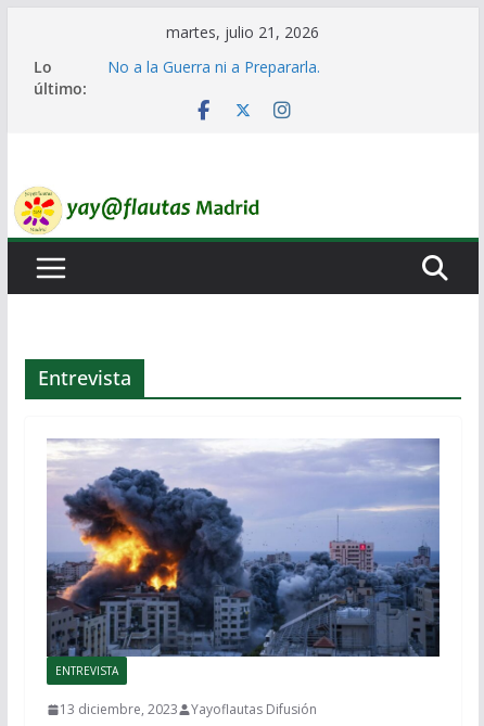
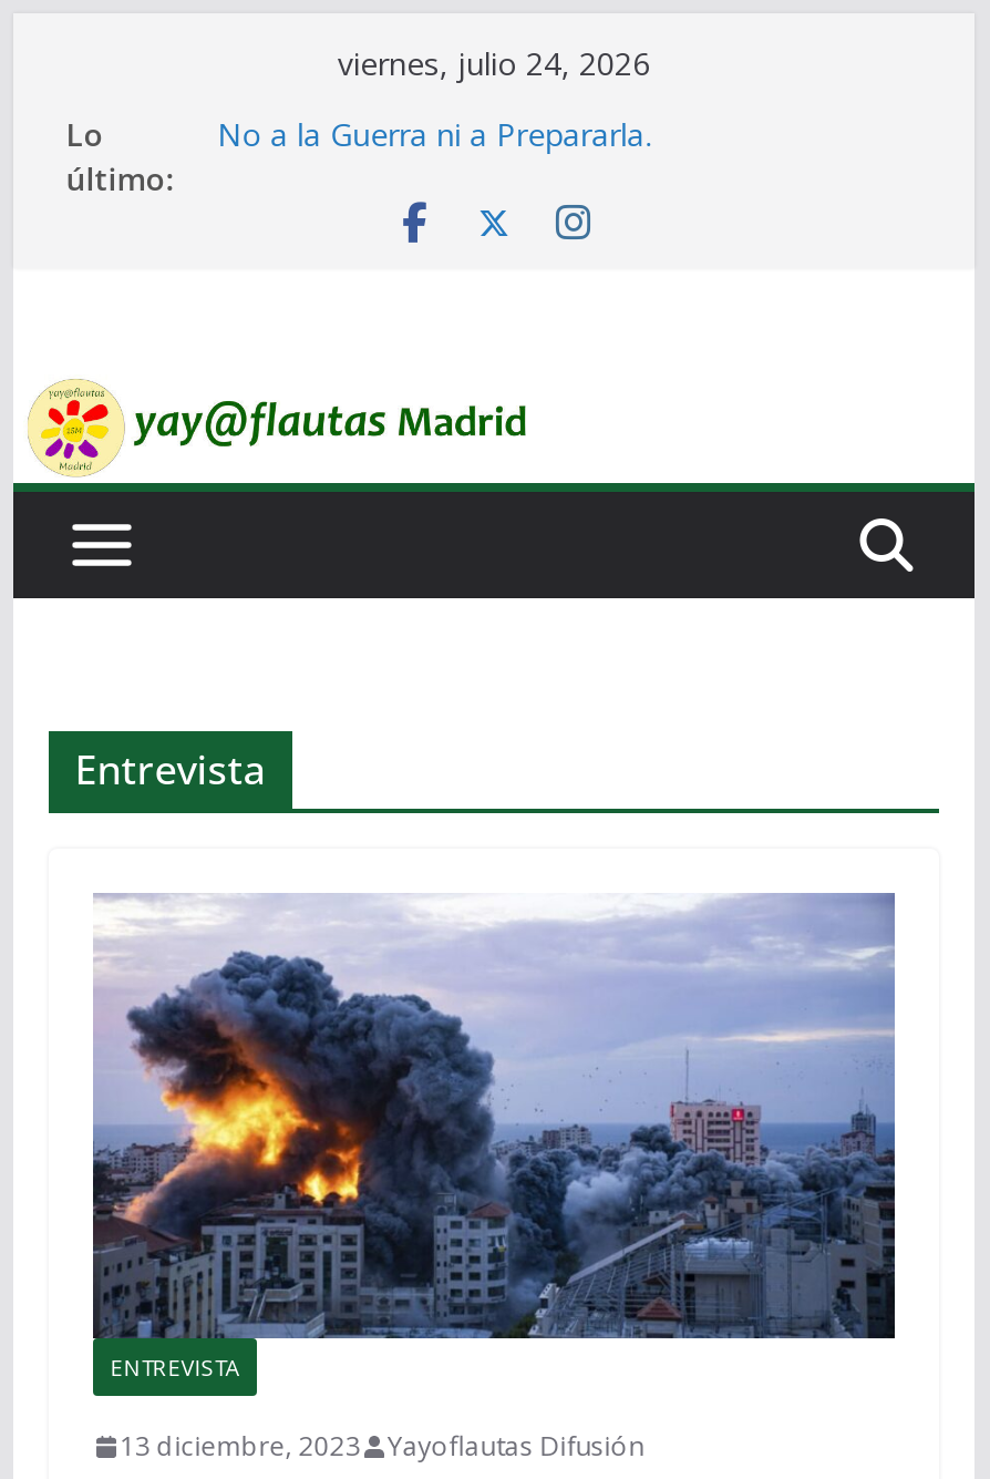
- martes, julio 21, 2026
+ viernes, julio 24, 2026
